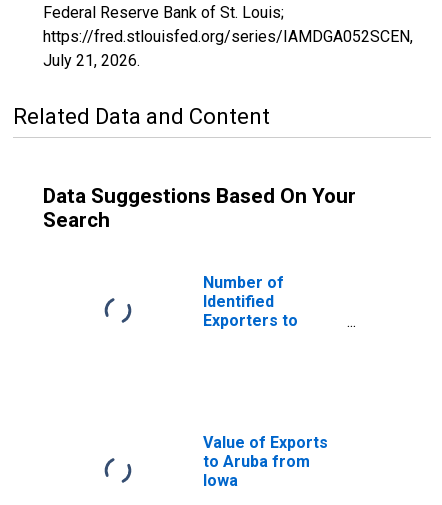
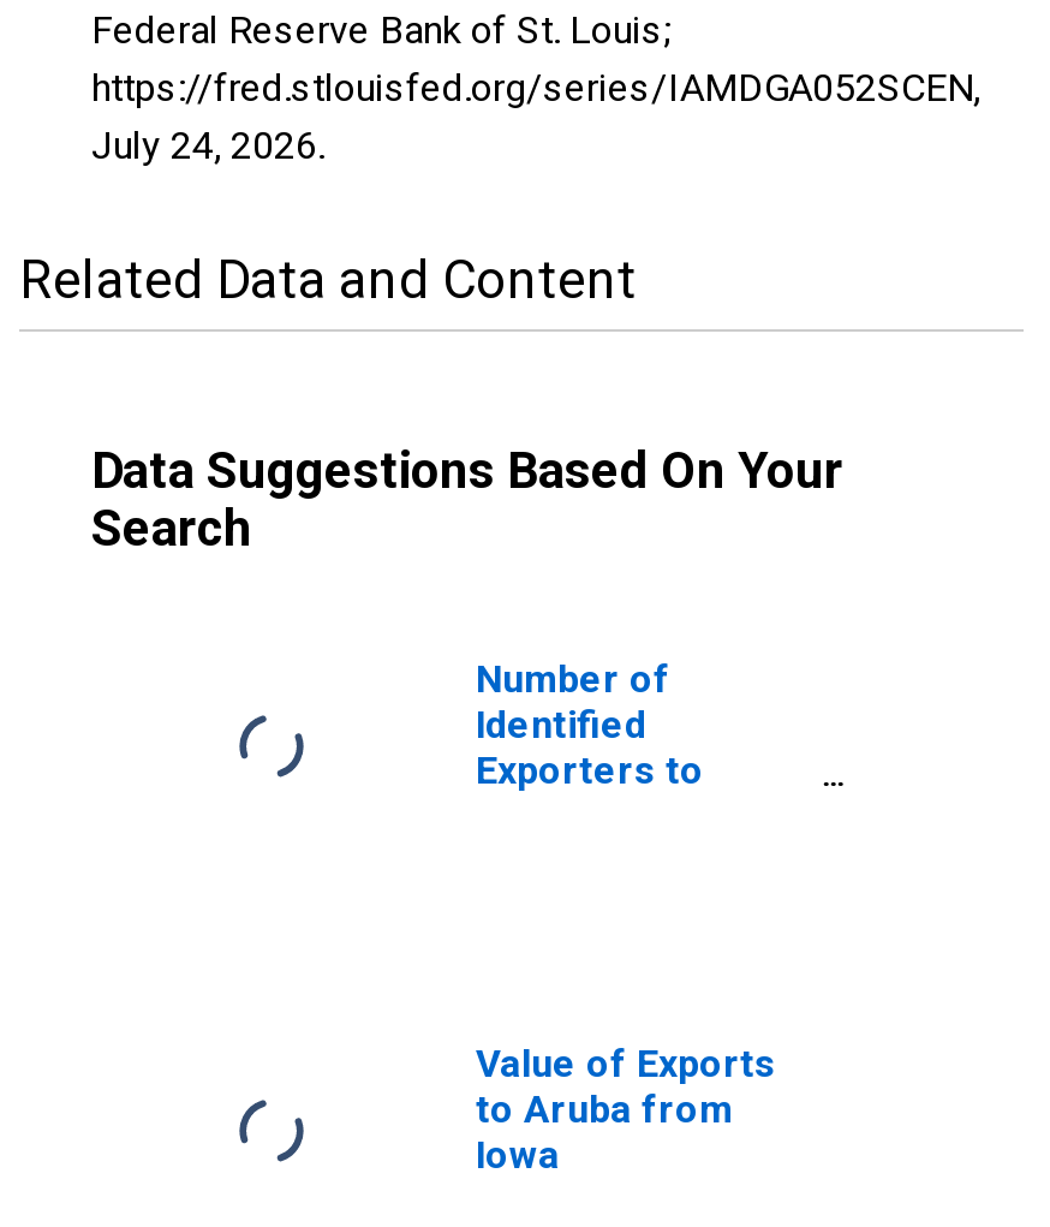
- July 21, 2026.
+ July 24, 2026.
